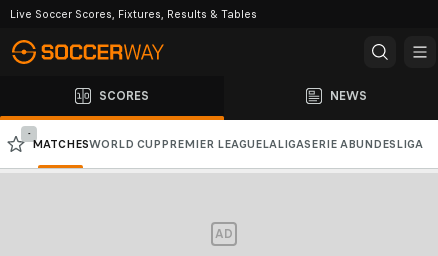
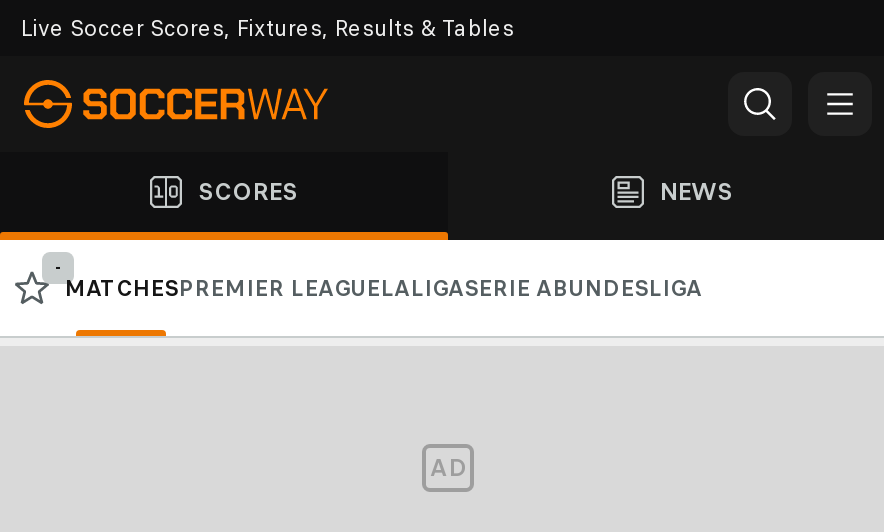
- MATCHESWORLD CUP PREMIER LEAGUELALIGASERIE A BUNDESLIGA
+ MATCHESPREMIER LEAGUELALIGASERIE ABUNDESLIGA
